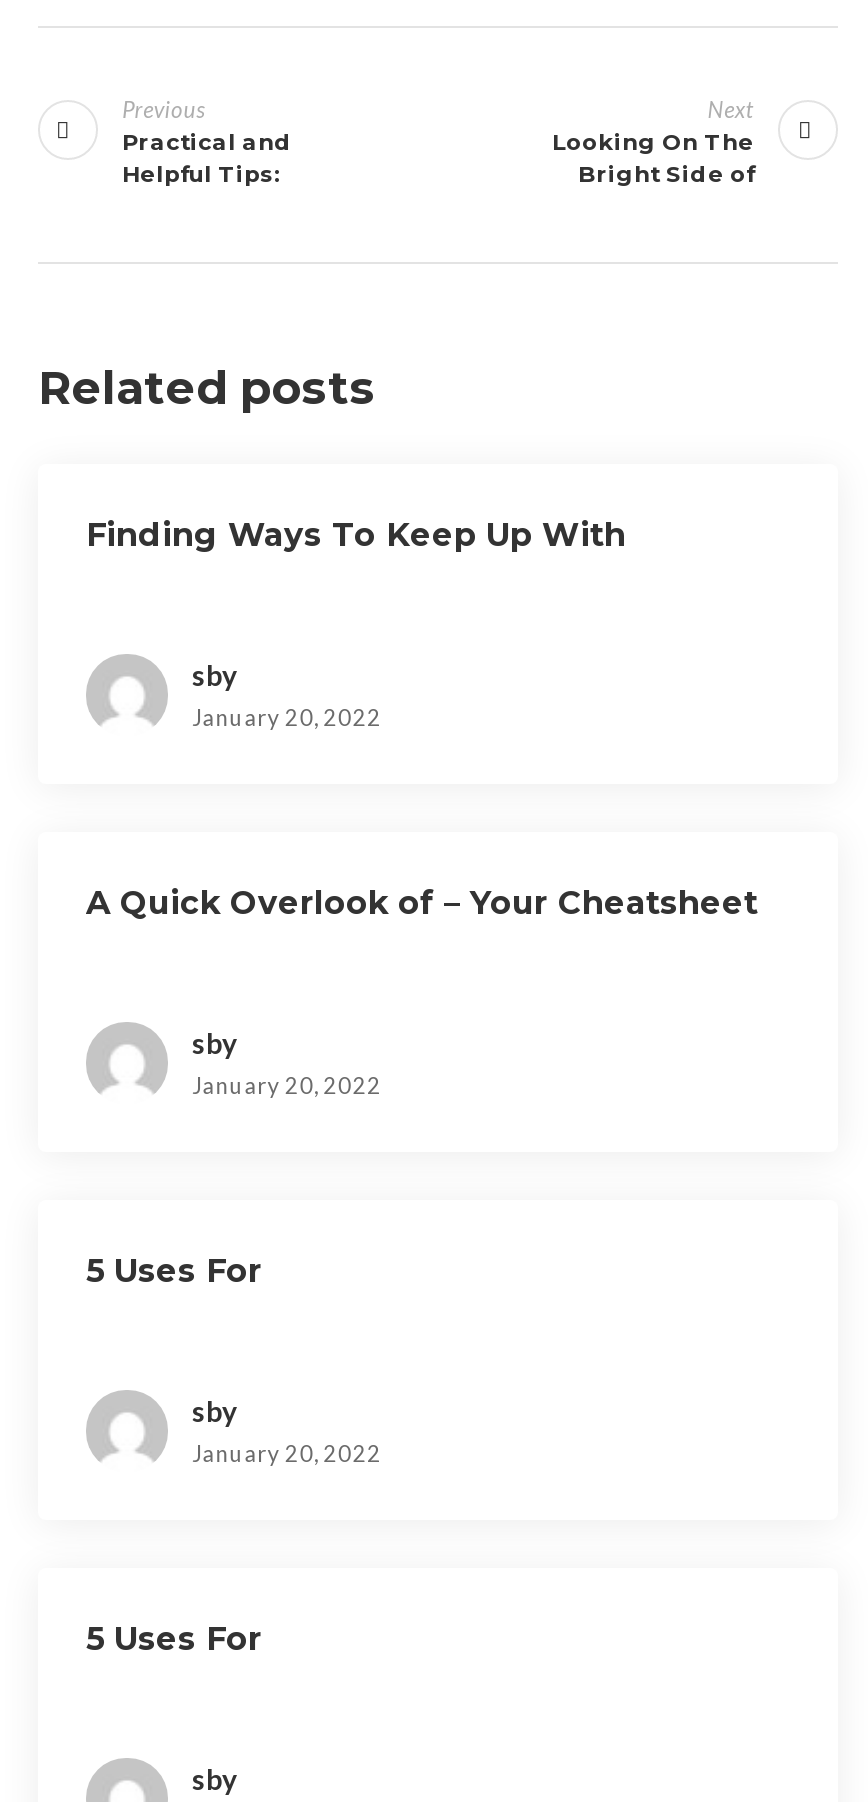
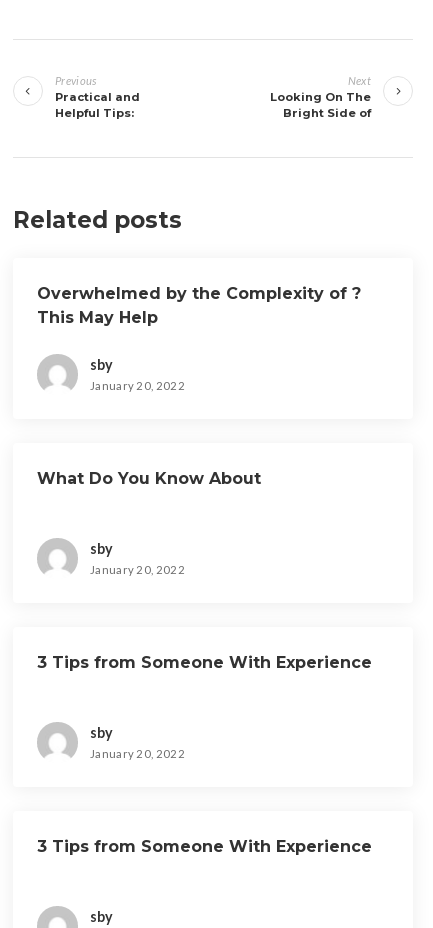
- Finding Ways To Keep Up With
+ Overwhelmed by the Complexity of ?
+ This May Help

- A Quick Overlook of – Your Cheatsheet
+ What Do You Know About

- 5 Uses For
+ 3 Tips from Someone With Experience

- 5 Uses For
+ 3 Tips from Someone With Experience
